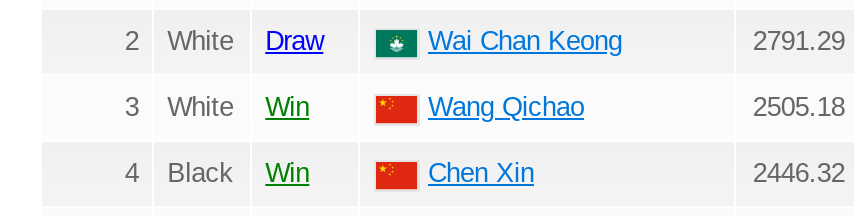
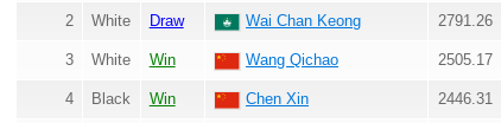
- 2791.29
+ 2791.26

- 2505.18
+ 2505.17

- 2446.32
+ 2446.31
